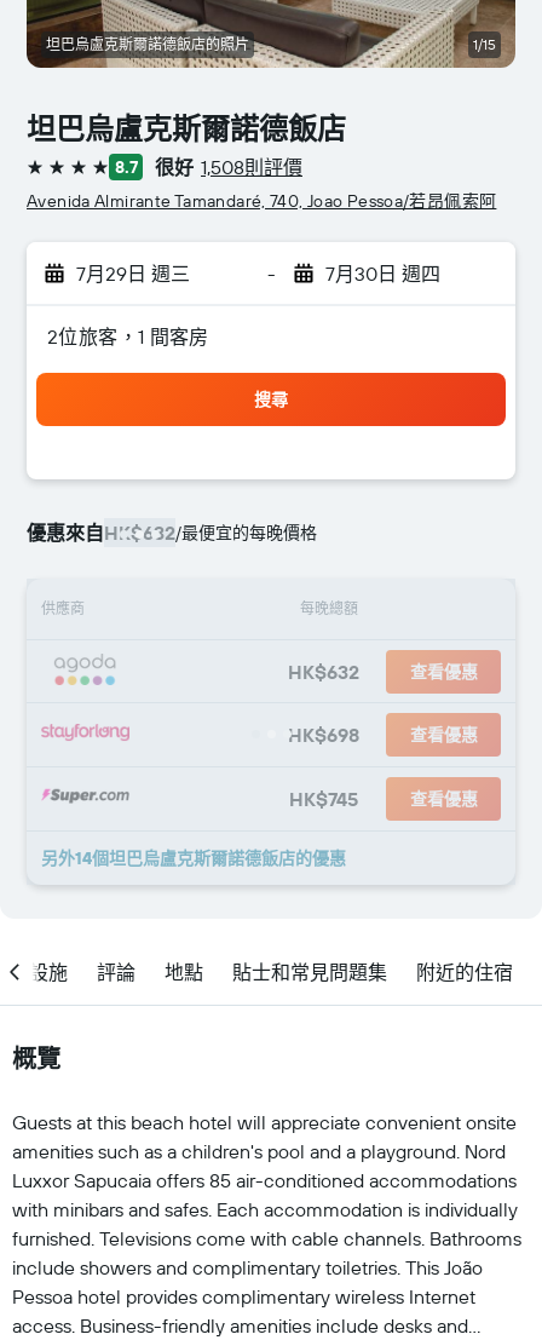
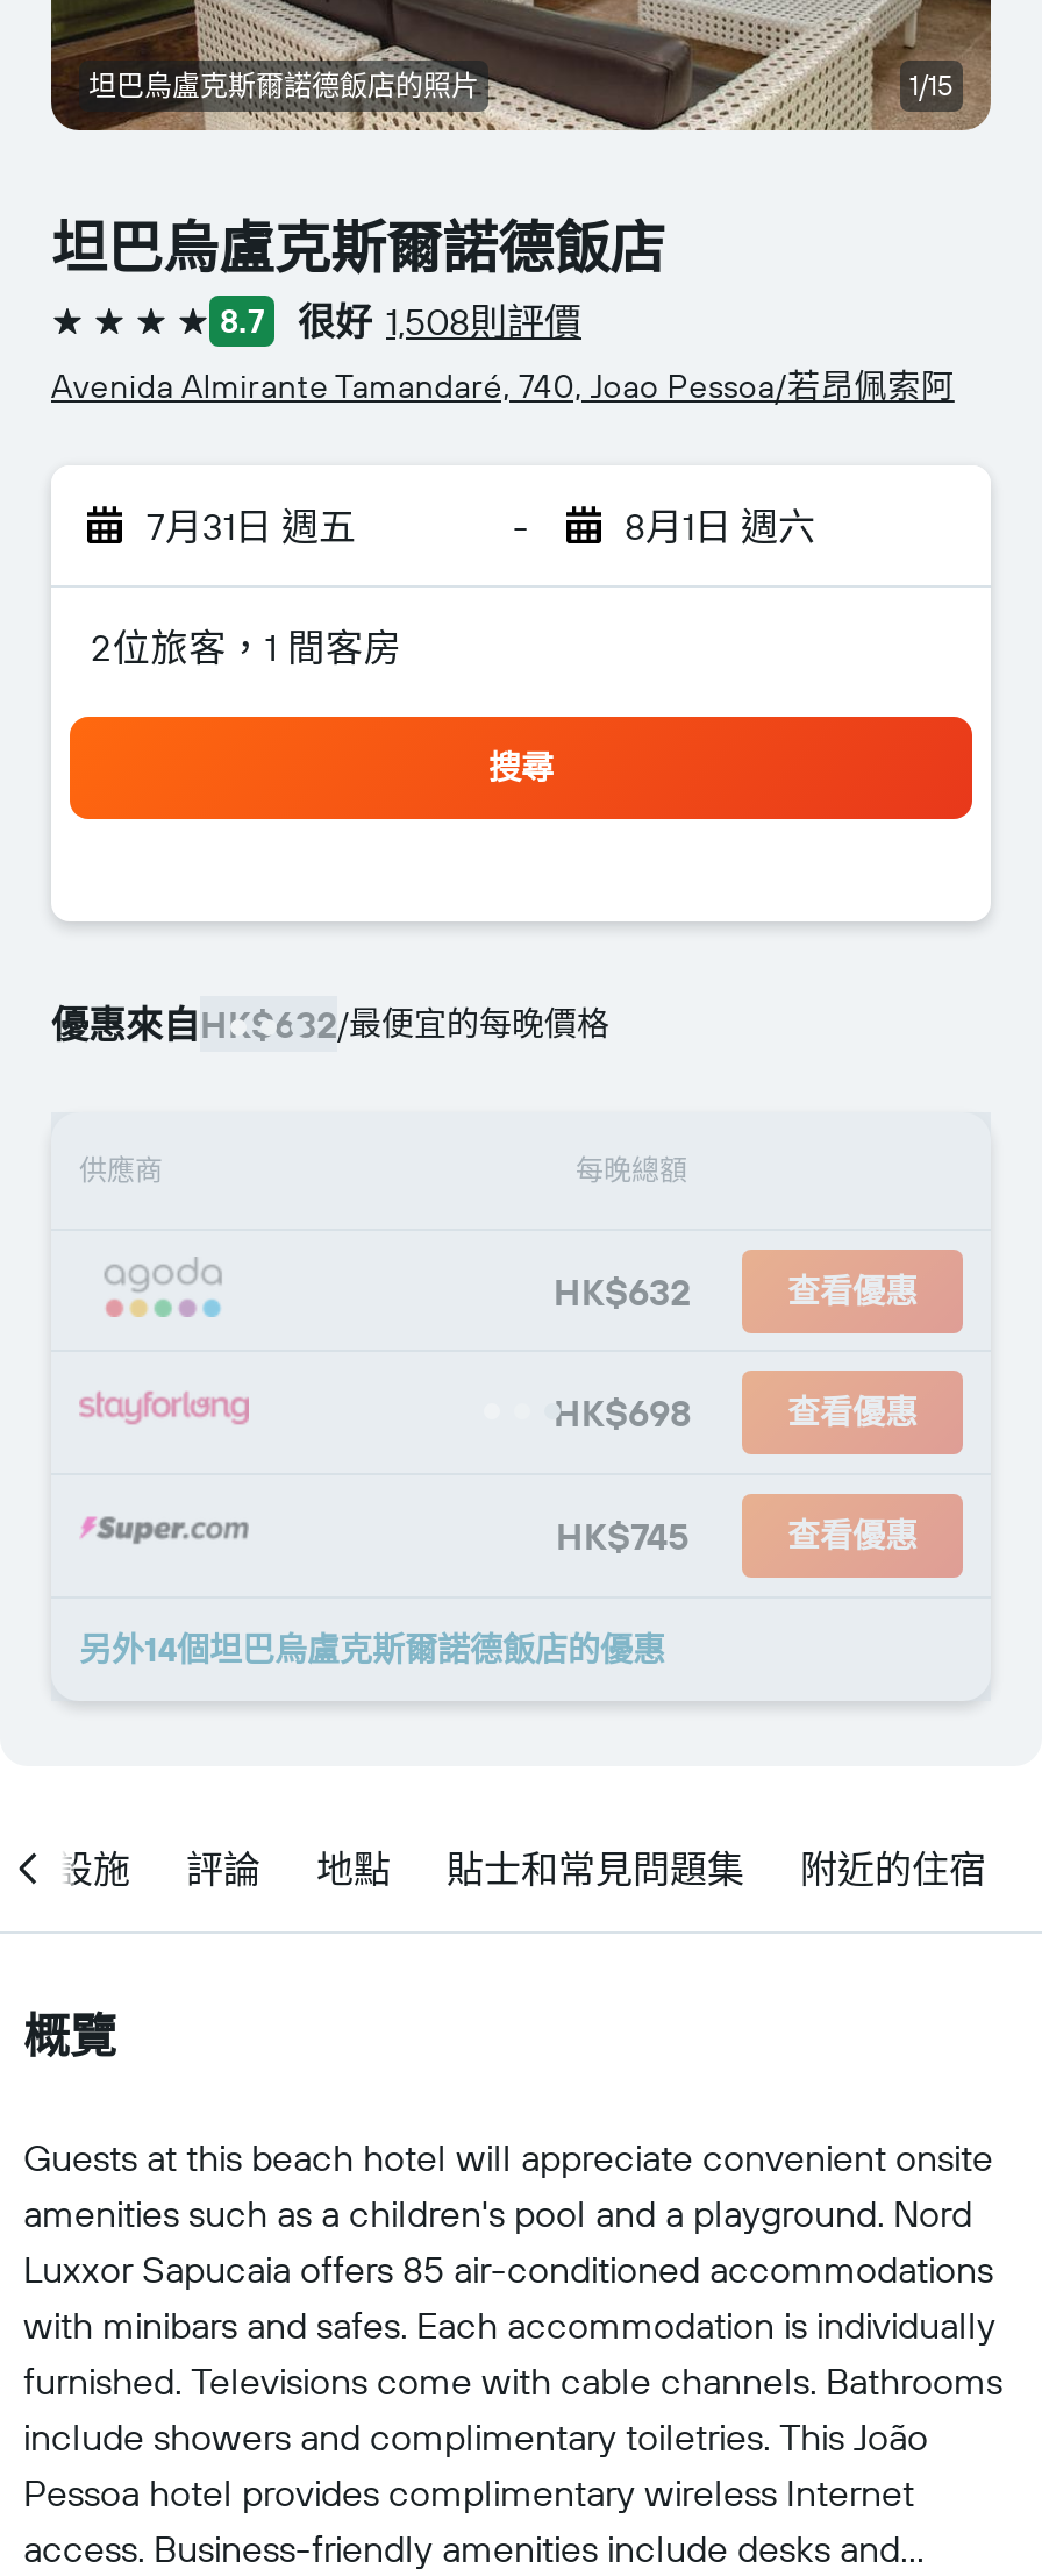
- 7月29日 週三
+ 7月31日 週五

- 7月30日 週四
+ 8月1日 週六
